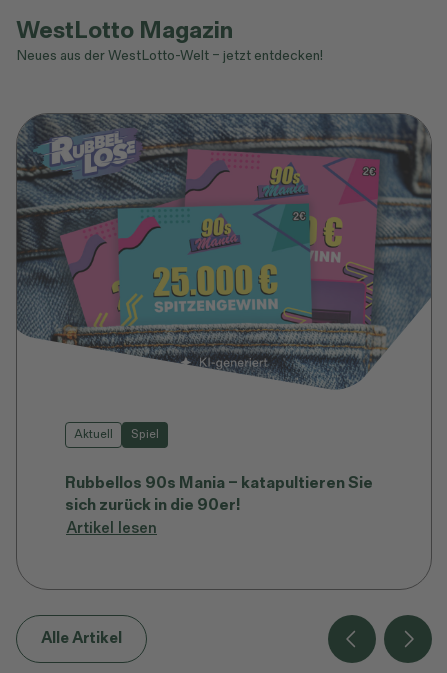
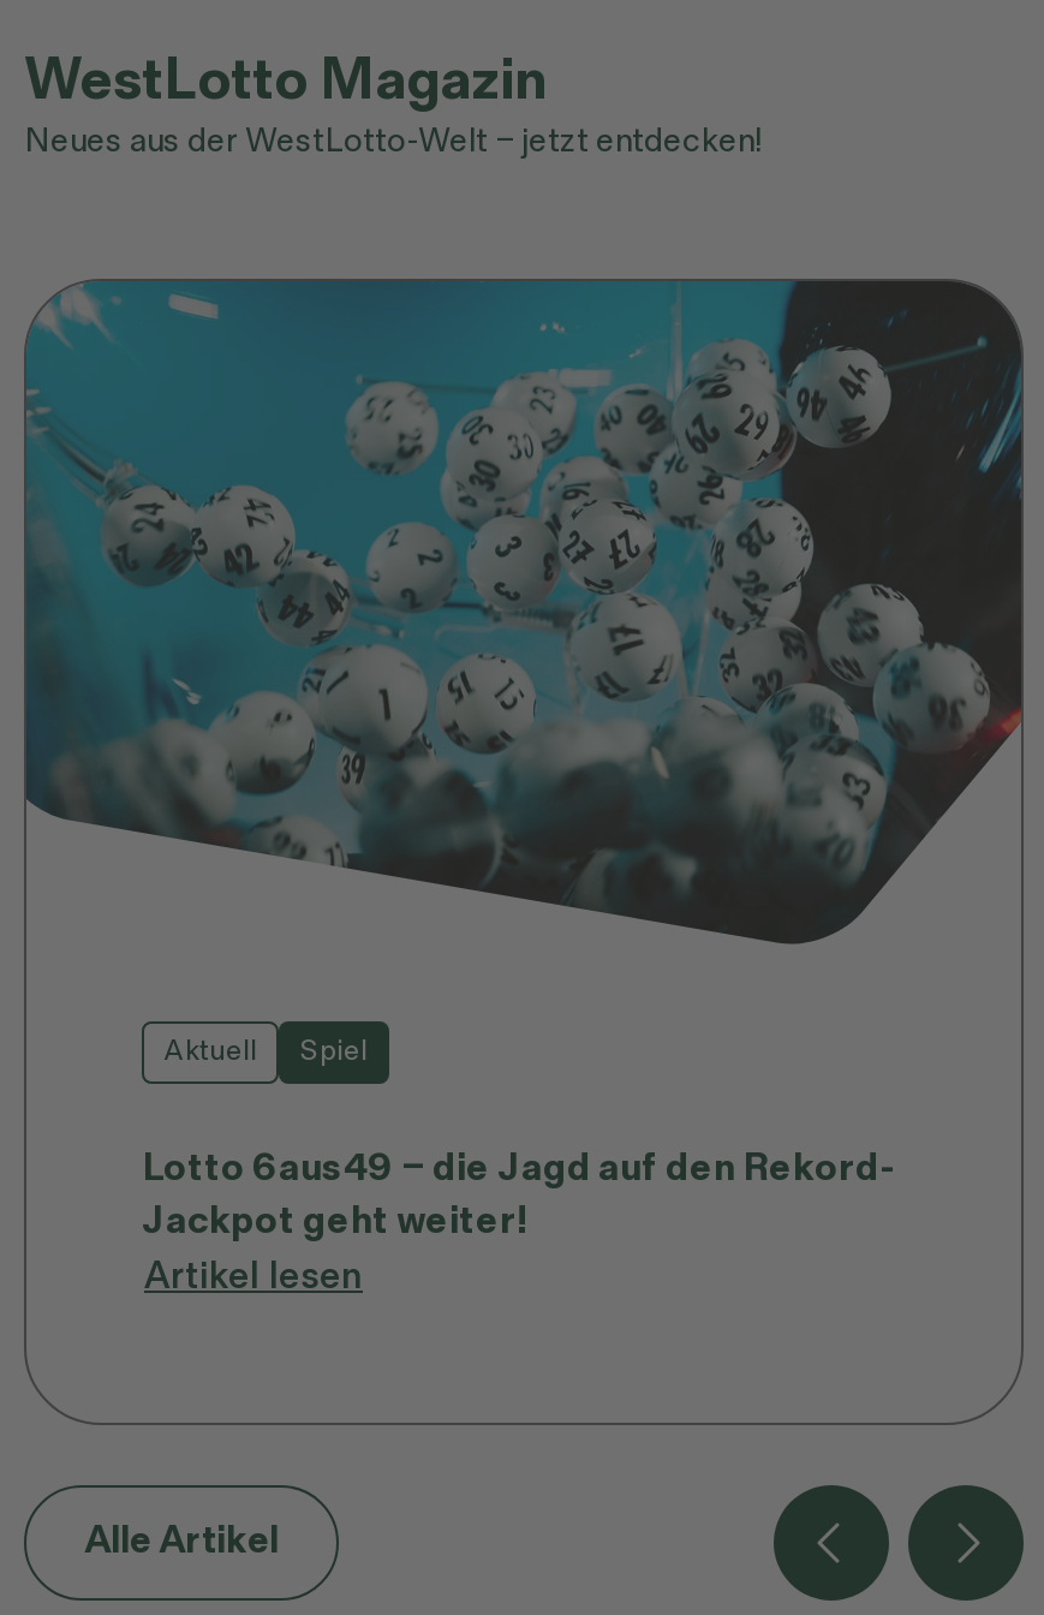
- [image]
+ [image]

- Rubbellos 90s Mania – katapultieren Sie
- sich zurück in die 90er!
+ Lotto 6aus49 – die Jagd auf den Rekord-
+ Jackpot geht weiter!
